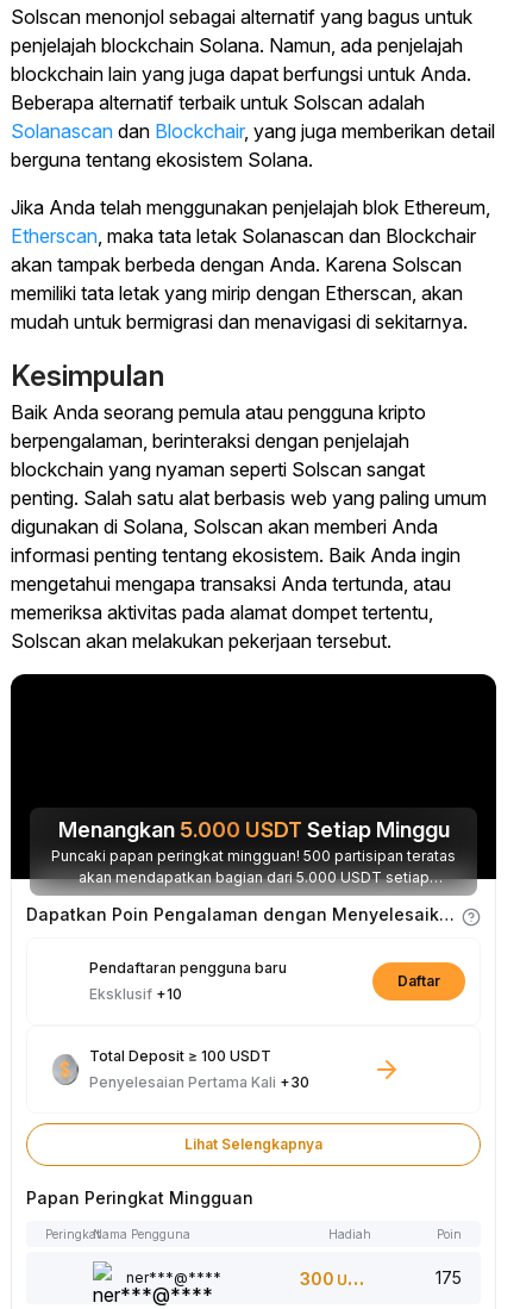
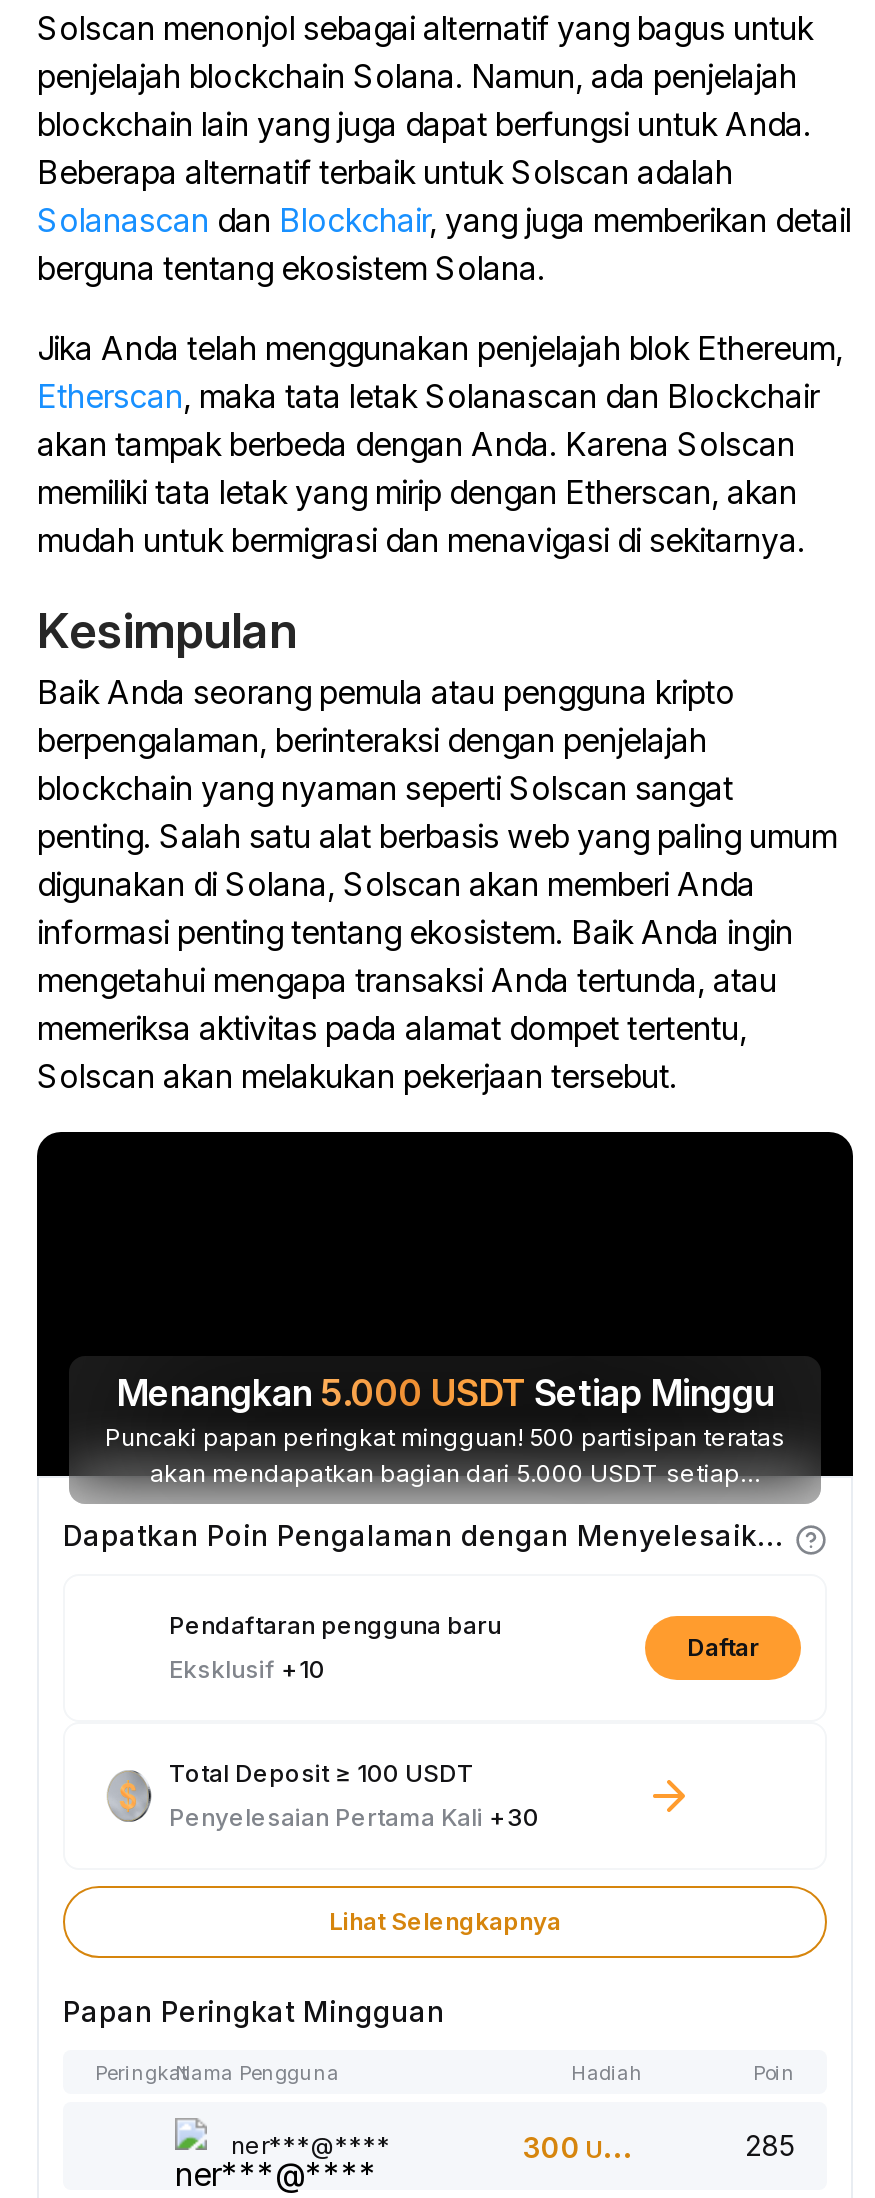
- 175
+ 285
